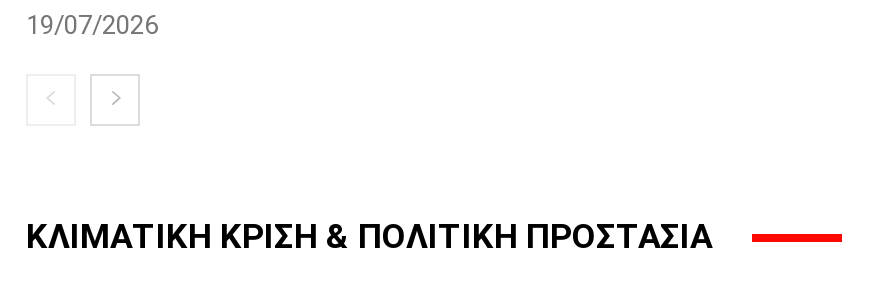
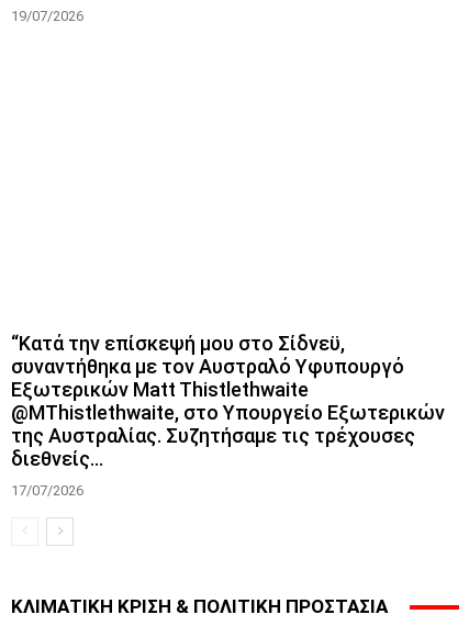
+ “Κατά την επίσκεψή μου στο Σίδνεϋ,
+ συναντήθηκα με τον Αυστραλό Υφυπουργό
+ Εξωτερικών Matt Thistlethwaite
+ @MThistlethwaite, στο Υπουργείο Εξωτερικών
+ της Αυστραλίας. Συζητήσαμε τις τρέχουσες
+ διεθνείς...
+ 17/07/2026
